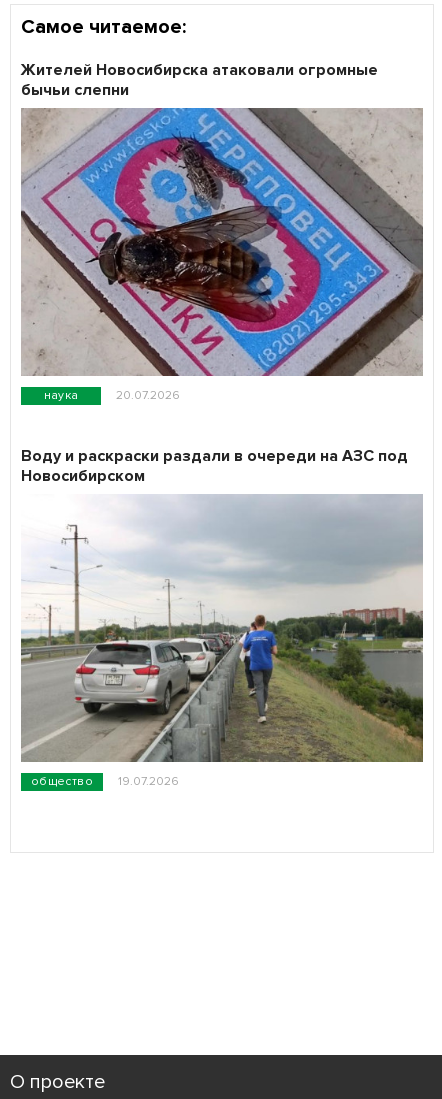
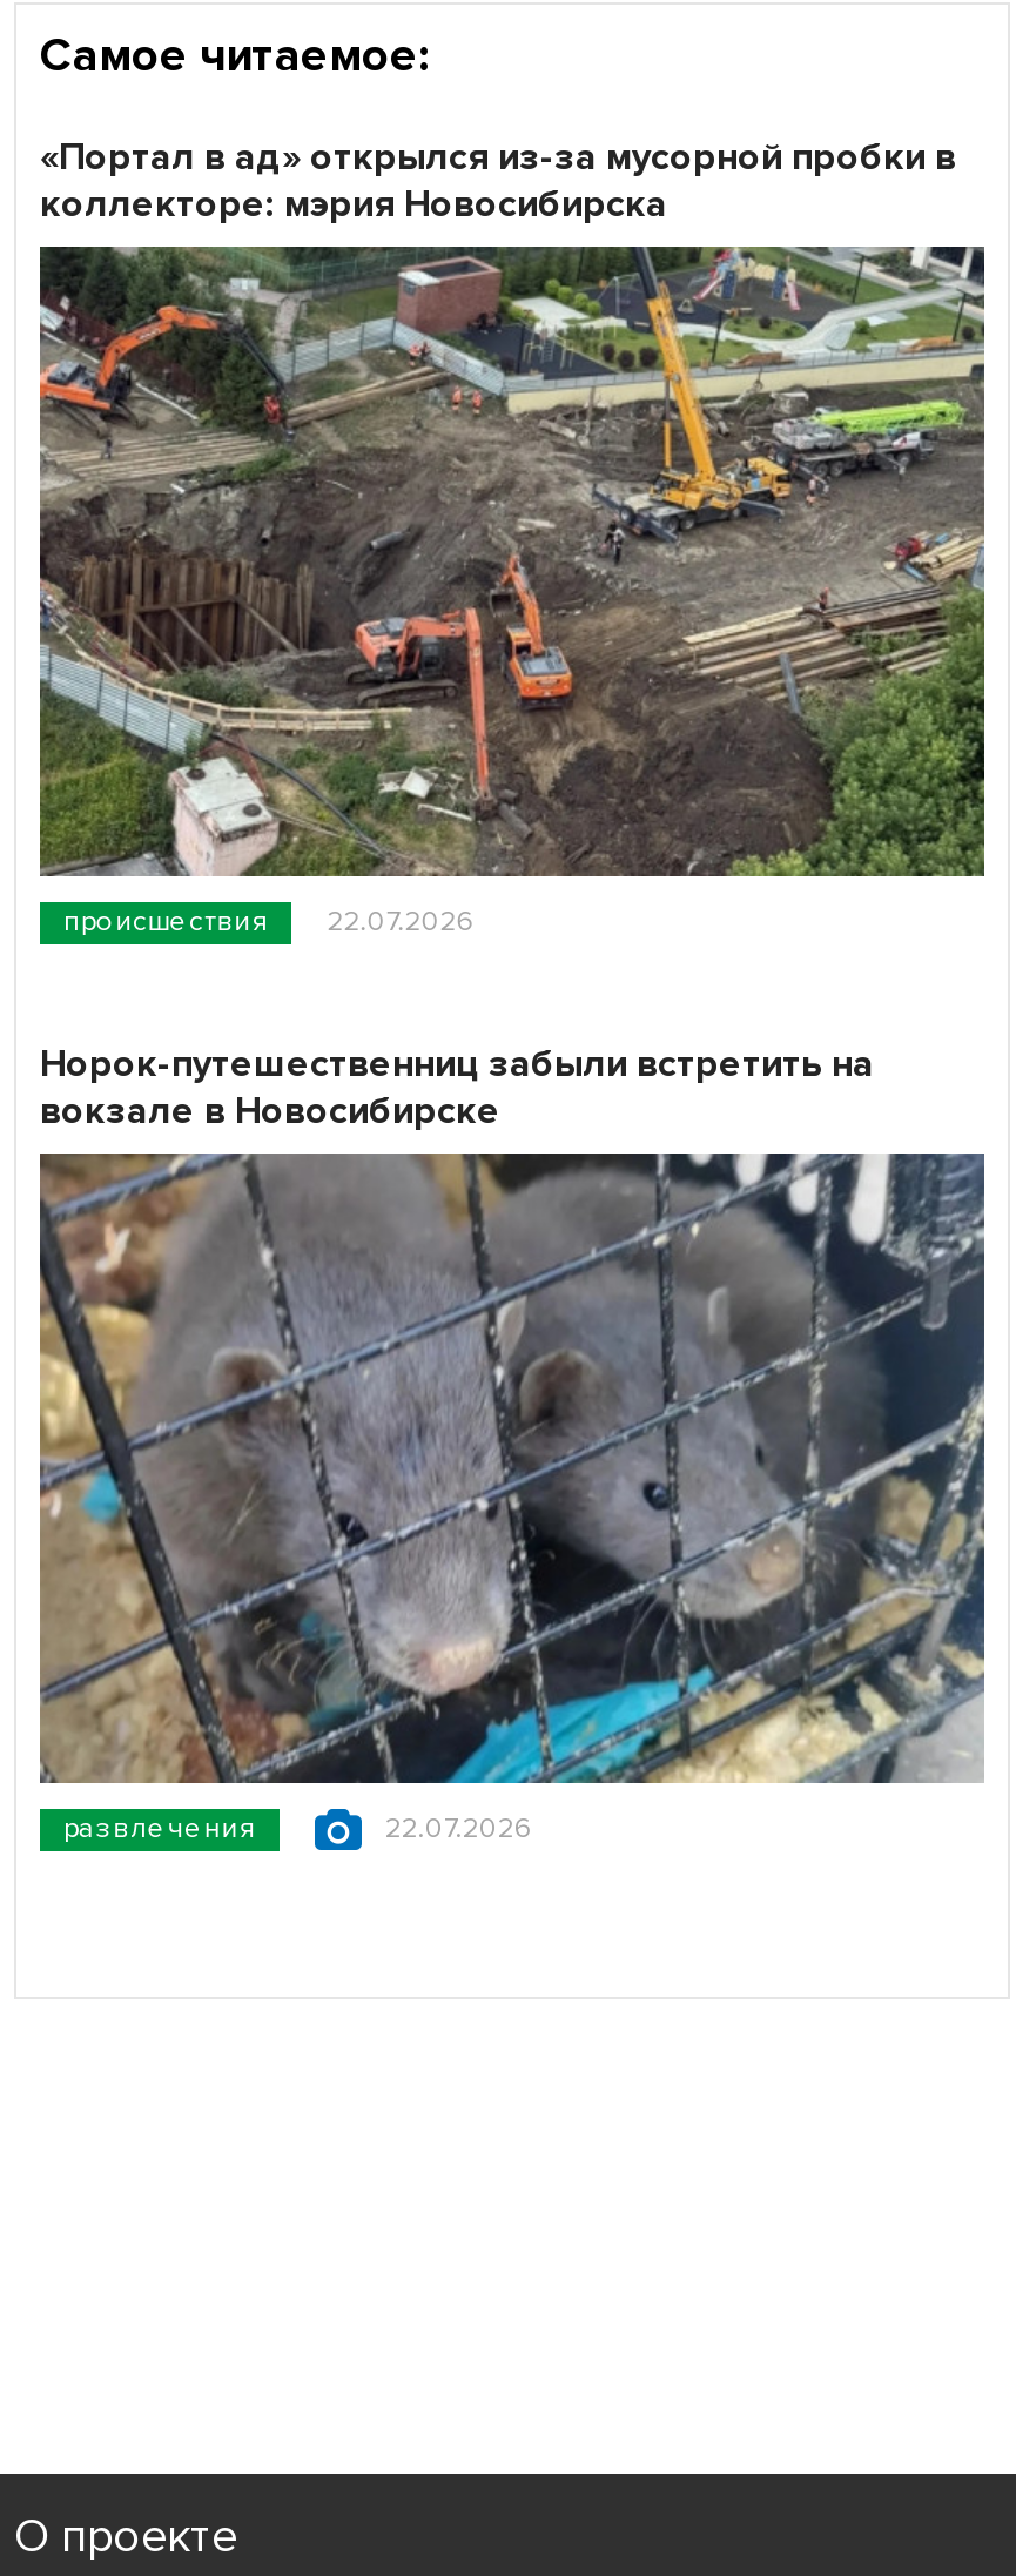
- Жителей Новосибирска атаковали огромные
- бычьи слепни
+ «Портал в ад» открылся из-за мусорной пробки в
+ коллекторе: мэрия Новосибирска

- [image]
- наука
- 20.07.2026
+ [image]
+ происшествия
+ 22.07.2026

- Воду и раскраски раздали в очереди на АЗС под
- Новосибирском
+ Норок-путешественниц забыли встретить на
+ вокзале в Новосибирске

- [image]
- общество
- 19.07.2026
+ [image]
+ развлечения
+ 22.07.2026
